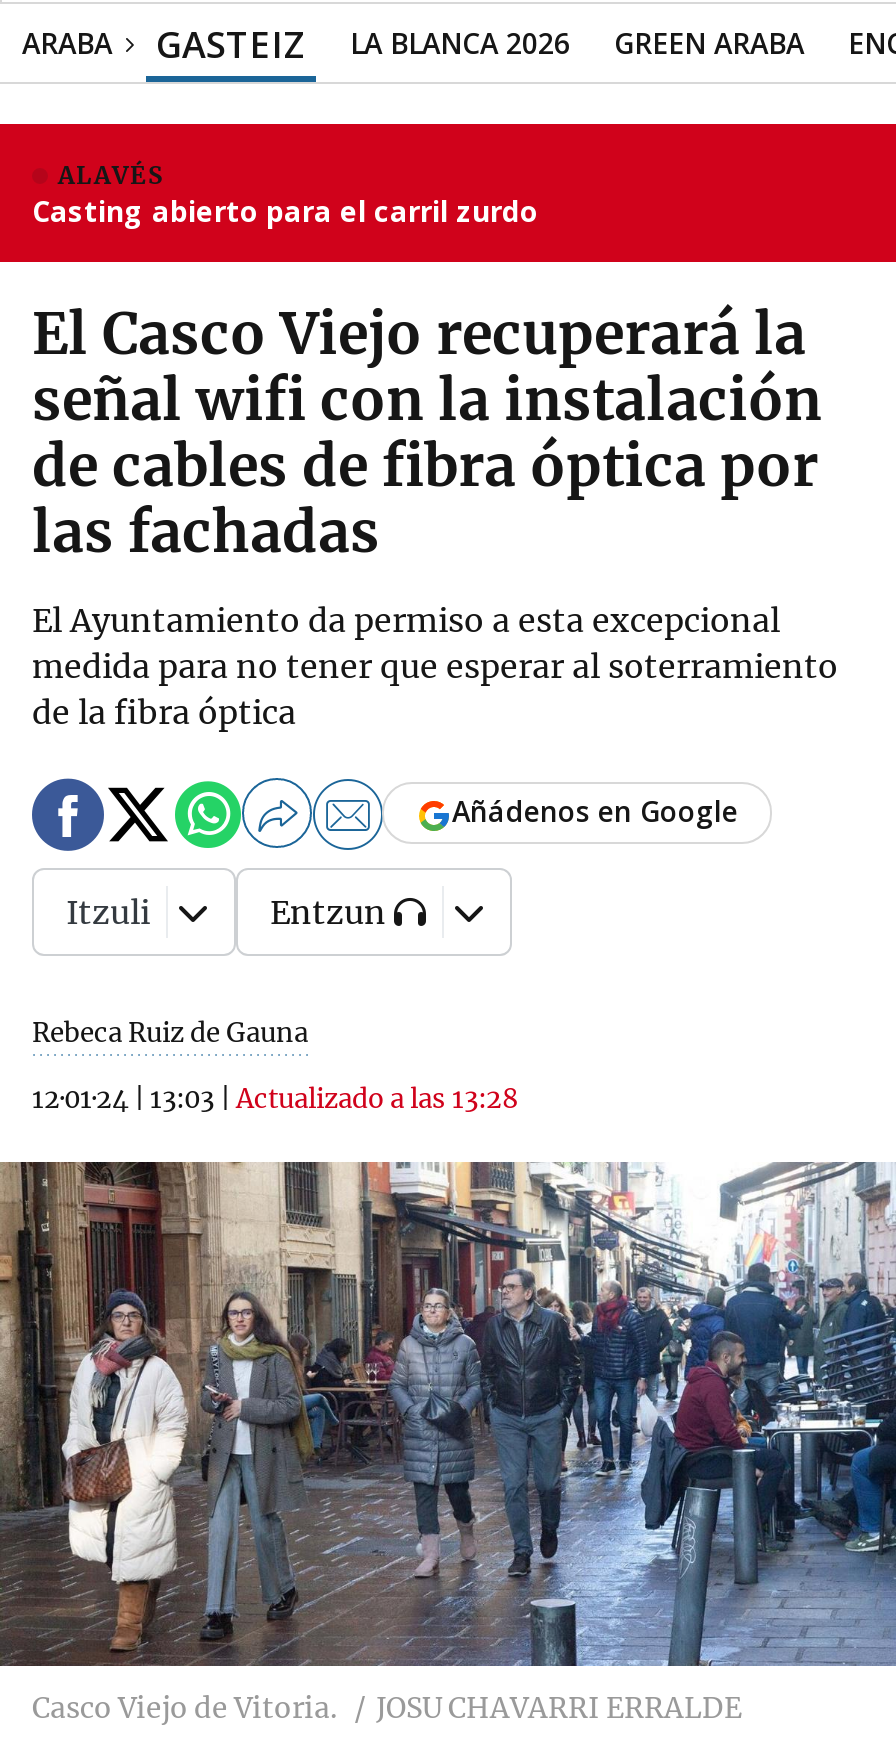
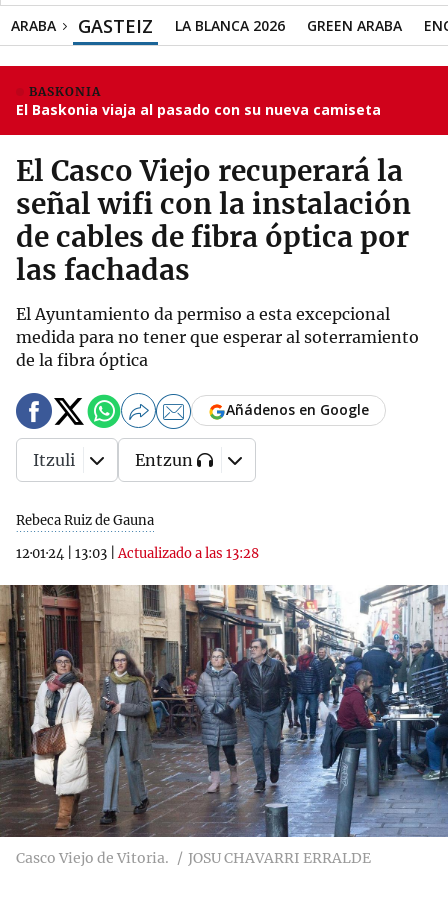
- ALAVÉS
- Casting abierto para el carril zurdo
+ BASKONIA
+ El Baskonia viaja al pasado con su nueva camiseta
